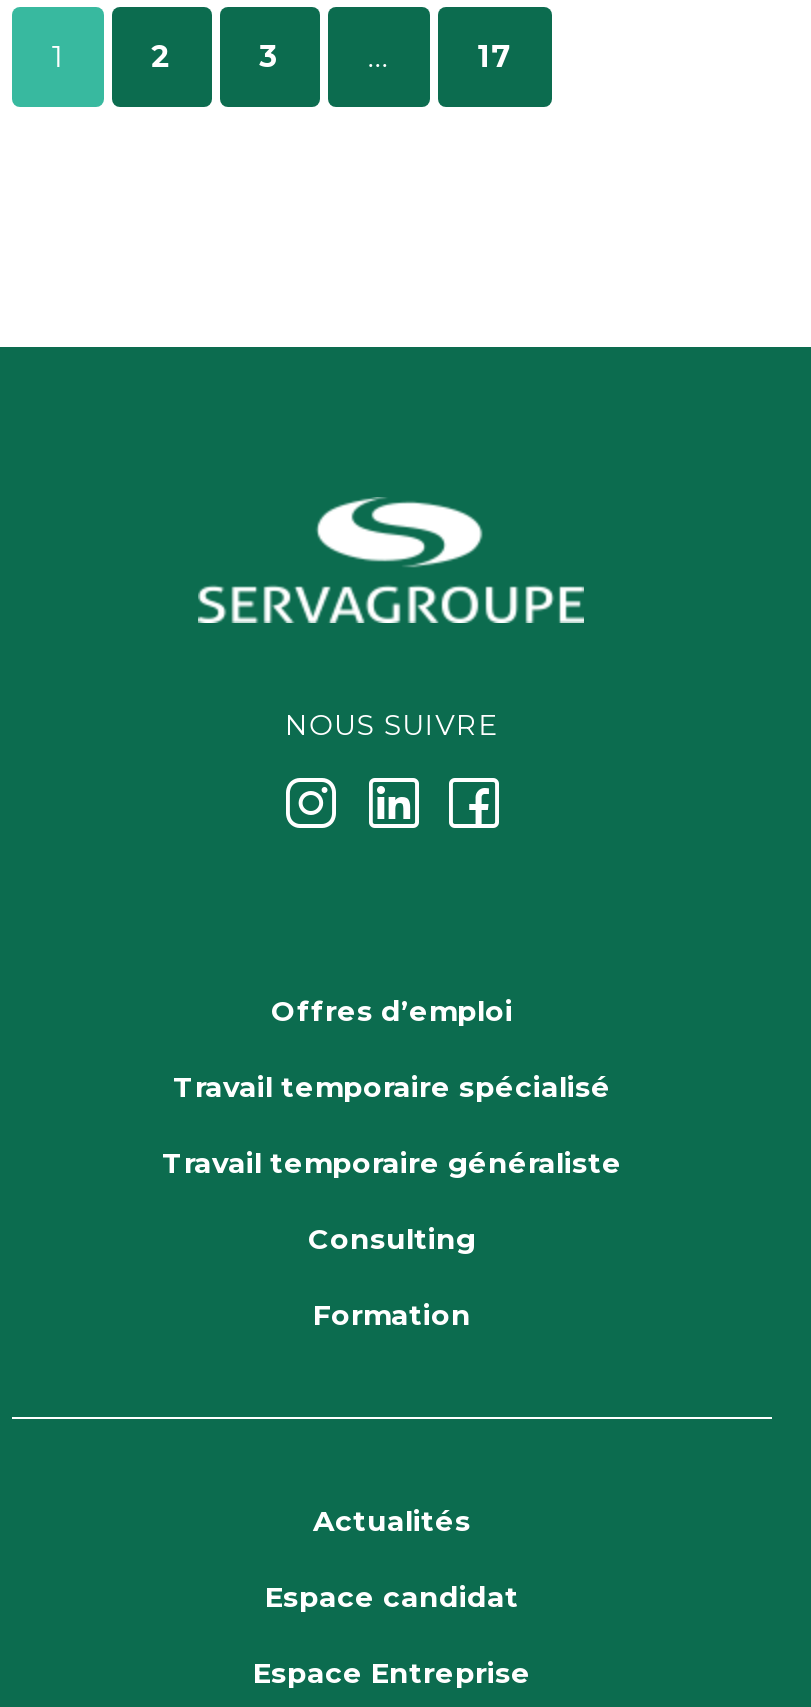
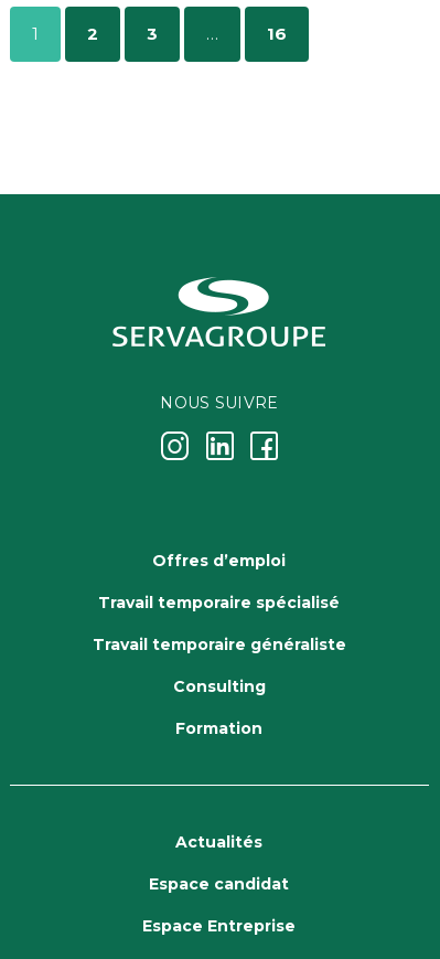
- 17
+ 16
